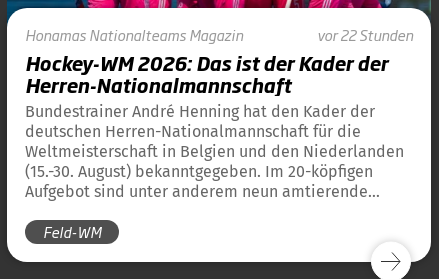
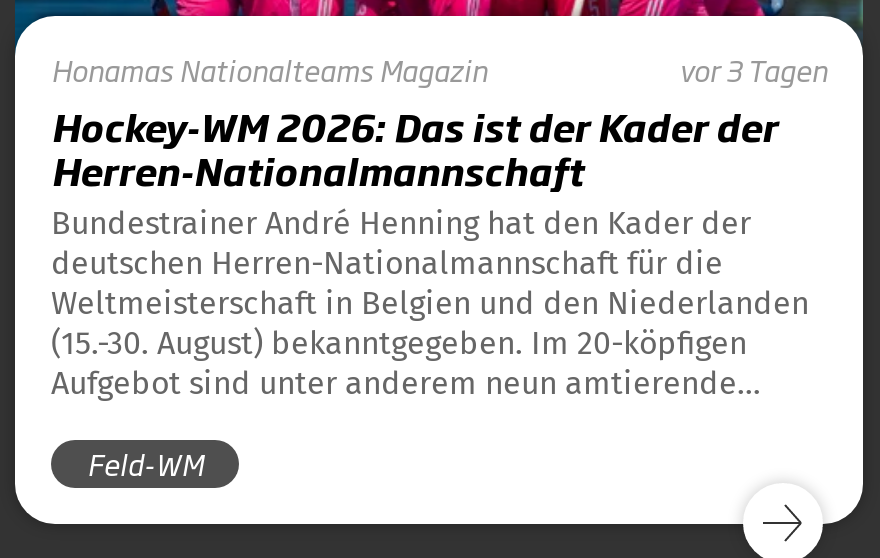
- vor 22 Stunden
+ vor 3 Tagen
